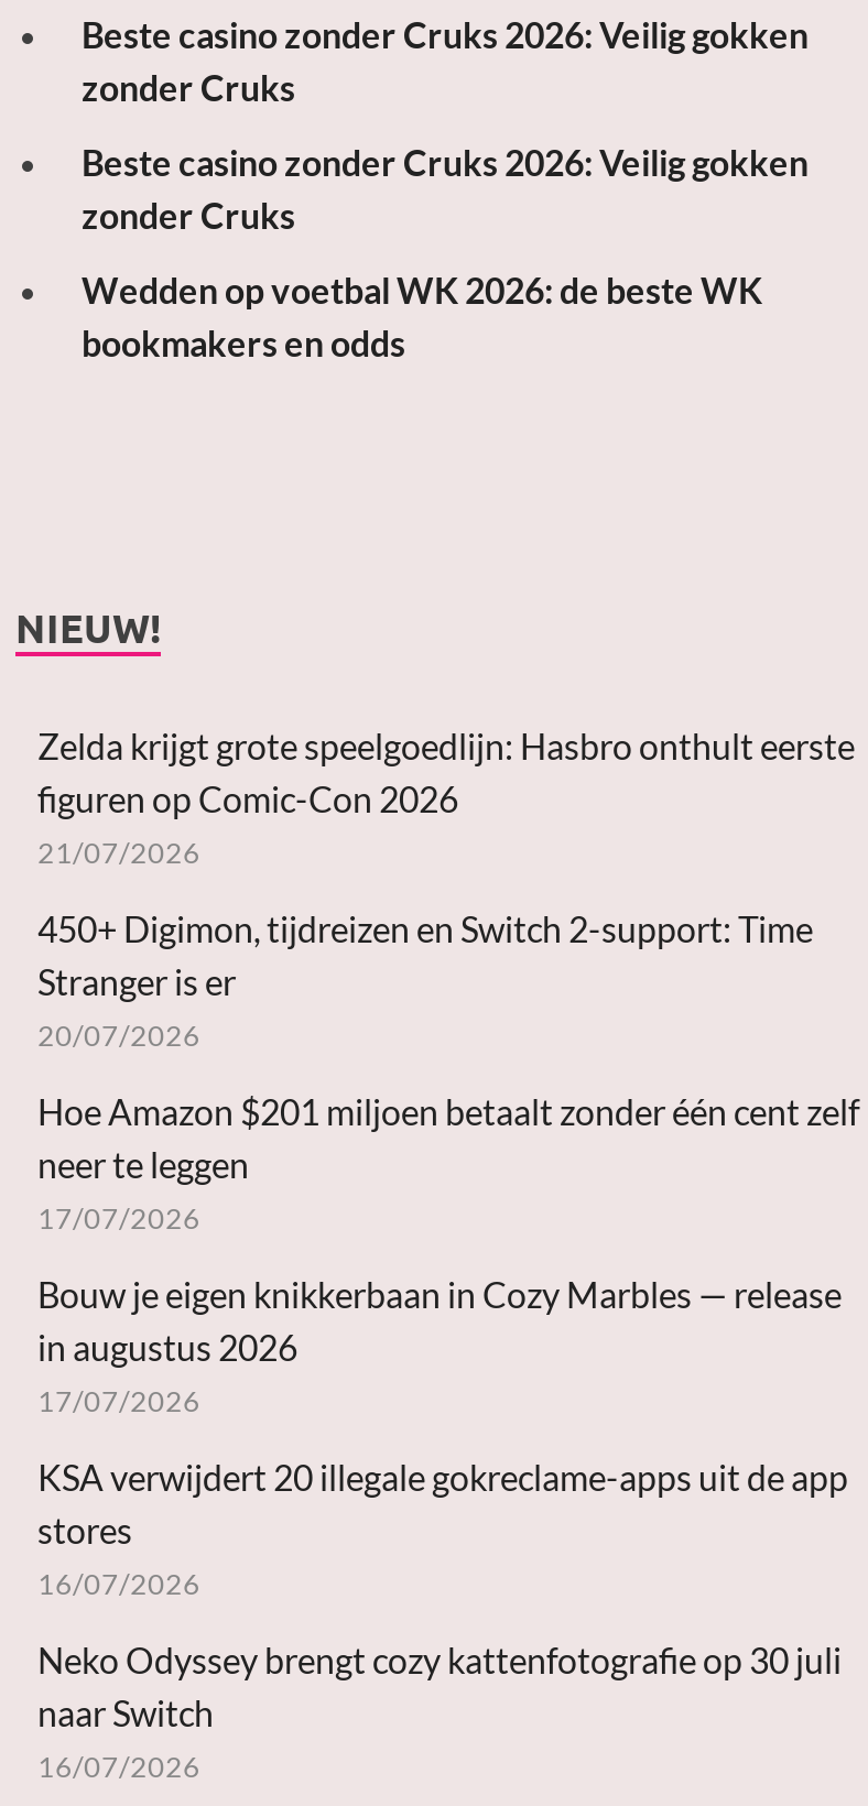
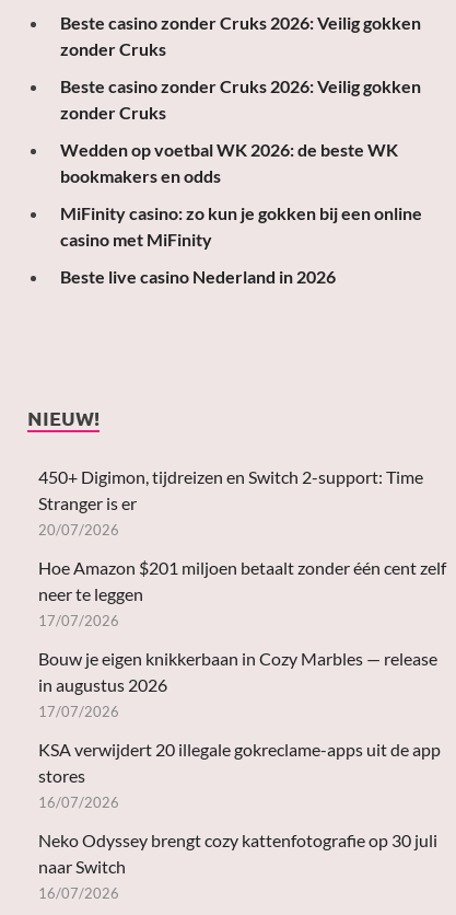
+ MiFinity casino: zo kun je gokken bij een online
+ casino met MiFinity
+ Beste live casino Nederland in 2026

moved down: NIEUW!

- Zelda krijgt grote speelgoedlijn: Hasbro onthult eerste
- figuren op Comic-Con 2026
- 21/07/2026
